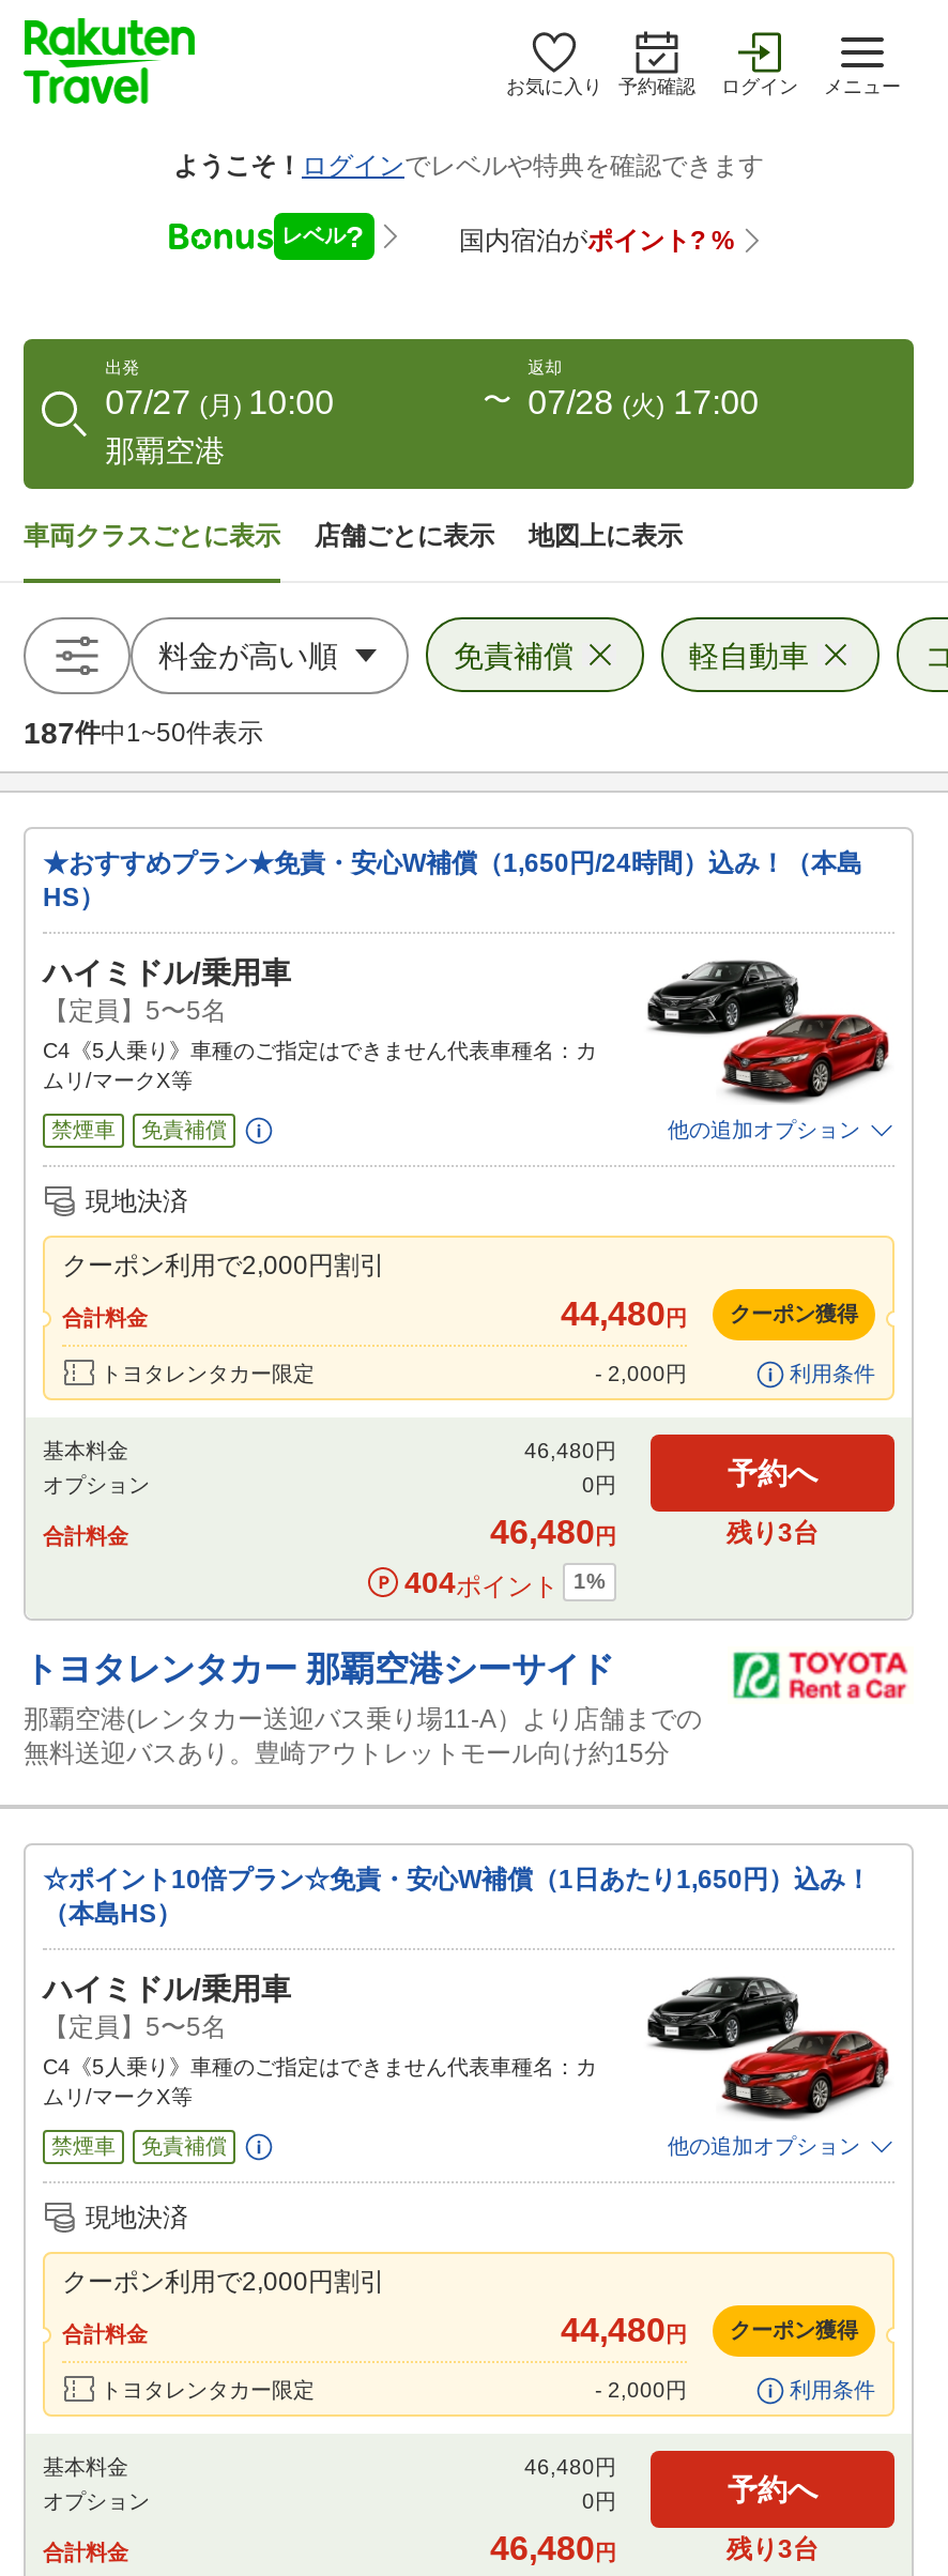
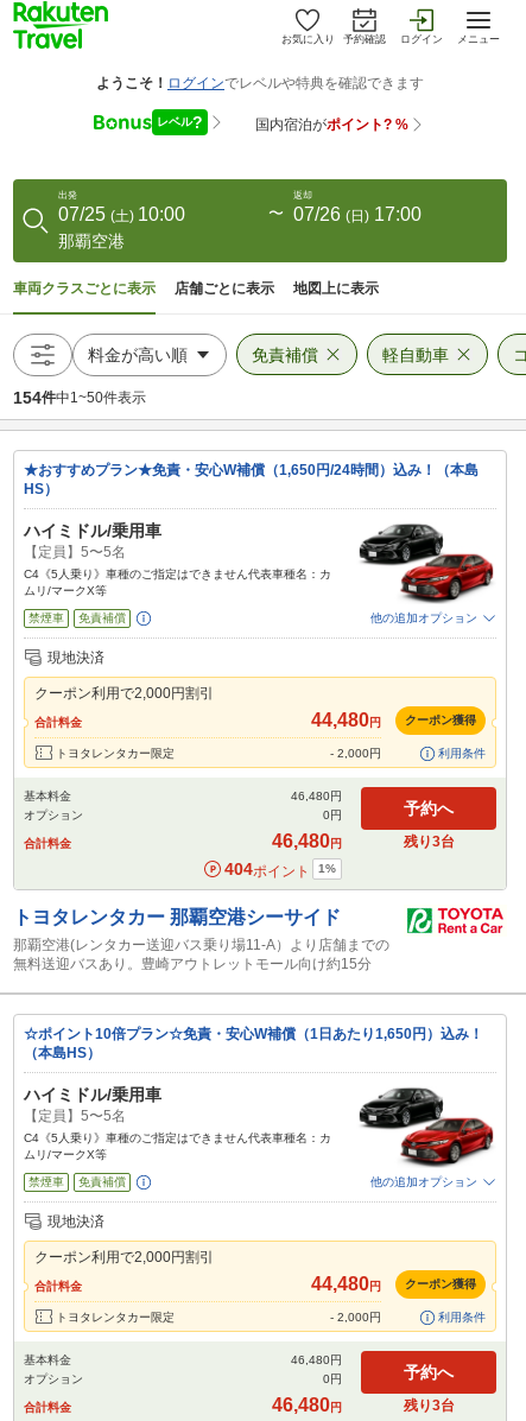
- 07/27 (月) 10:00
+ 07/25 (土) 10:00

- 07/28 (火) 17:00
+ 07/26 (日) 17:00

- 187件中1~50件表示
+ 154件中1~50件表示
